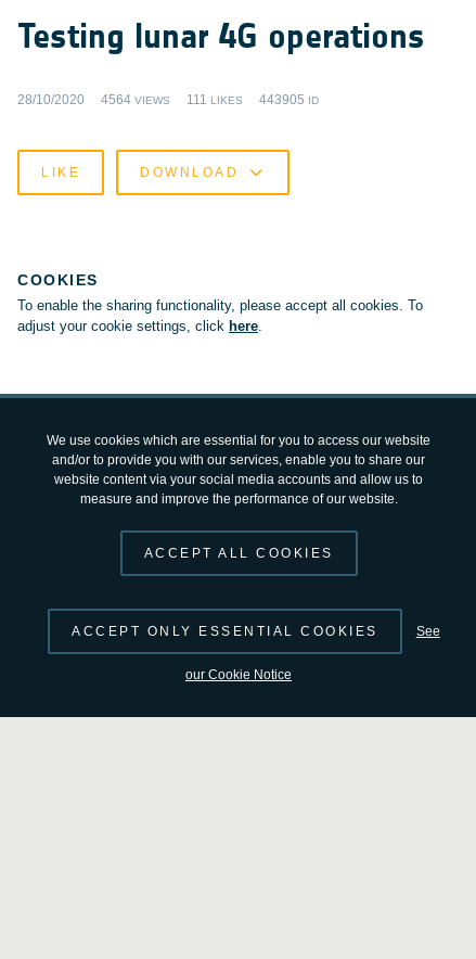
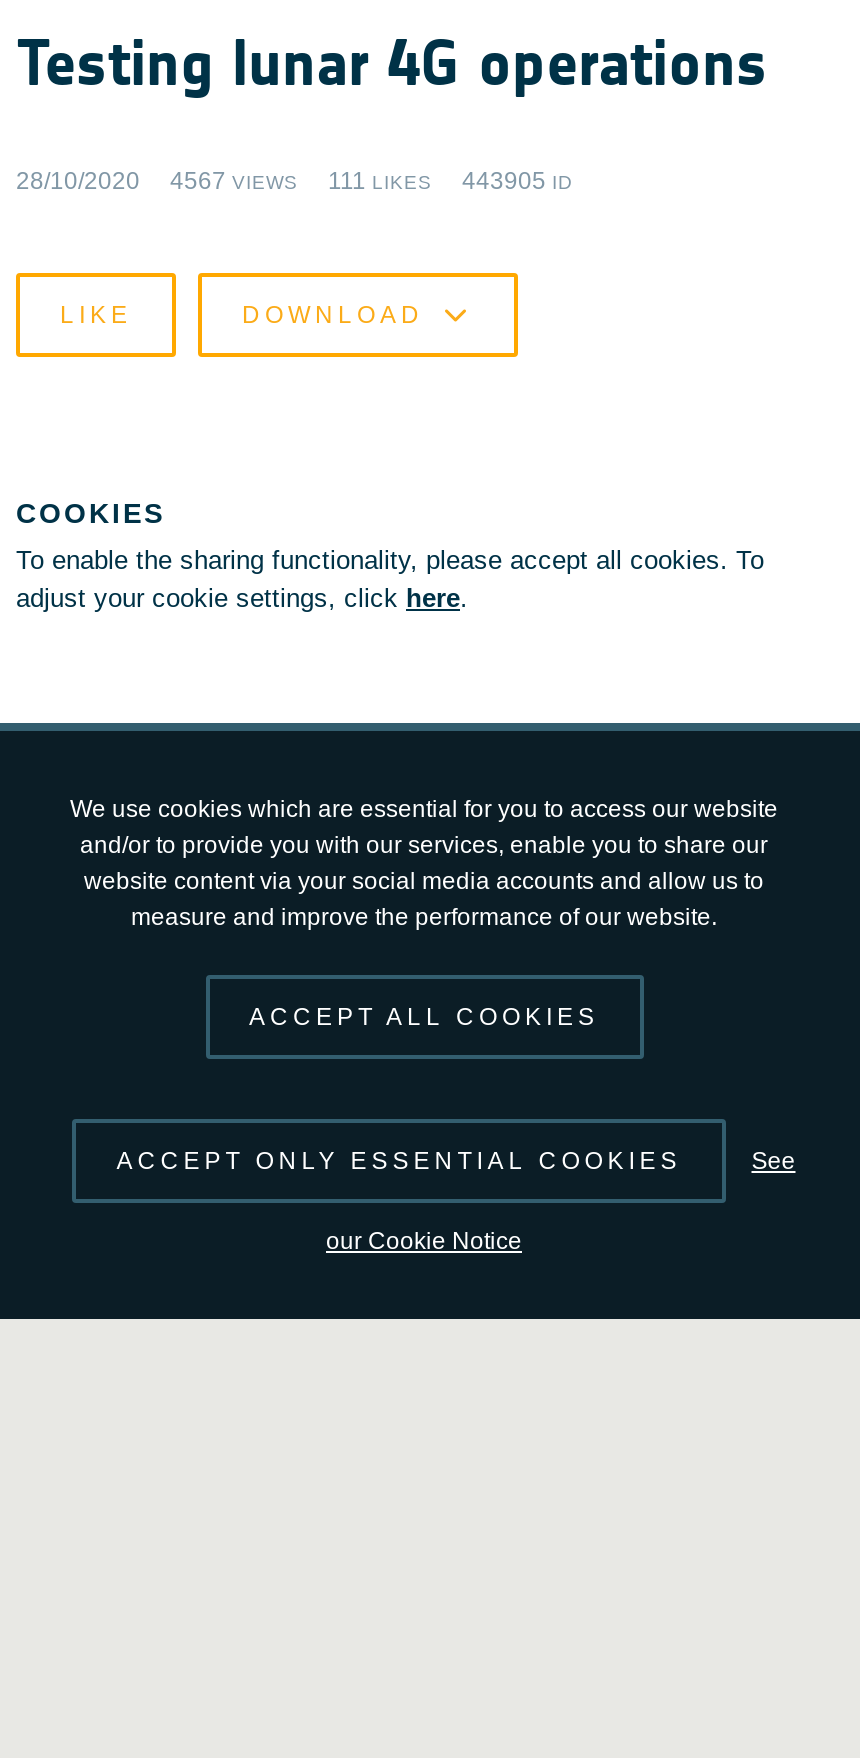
- 28/10/2020 4564 VIEWS 111 LIKES 443905 ID
+ 28/10/2020 4567 VIEWS 111 LIKES 443905 ID
